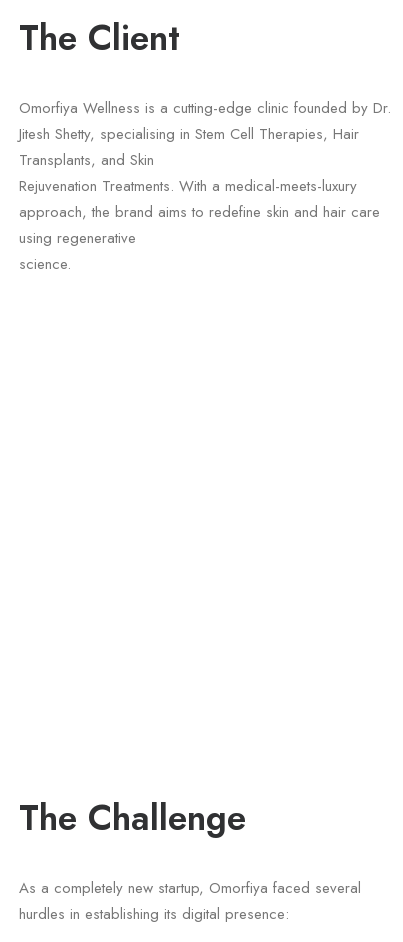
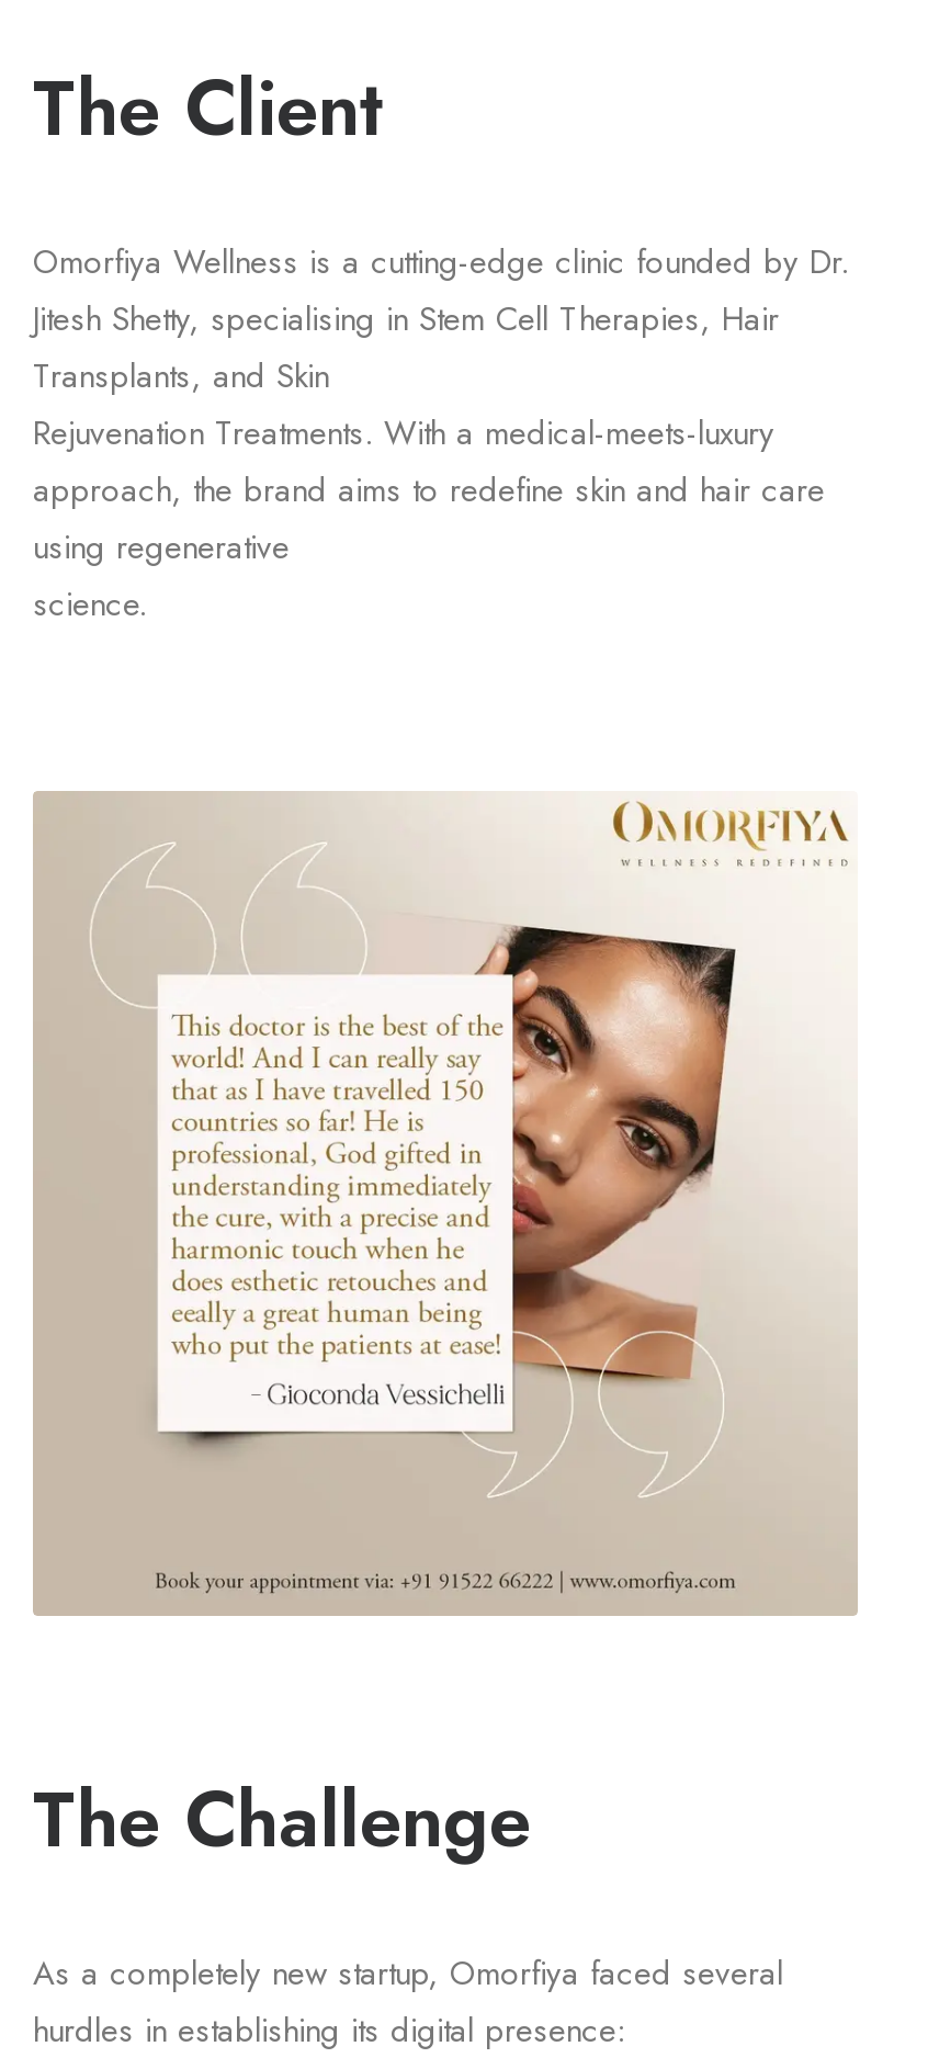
+ [image]
